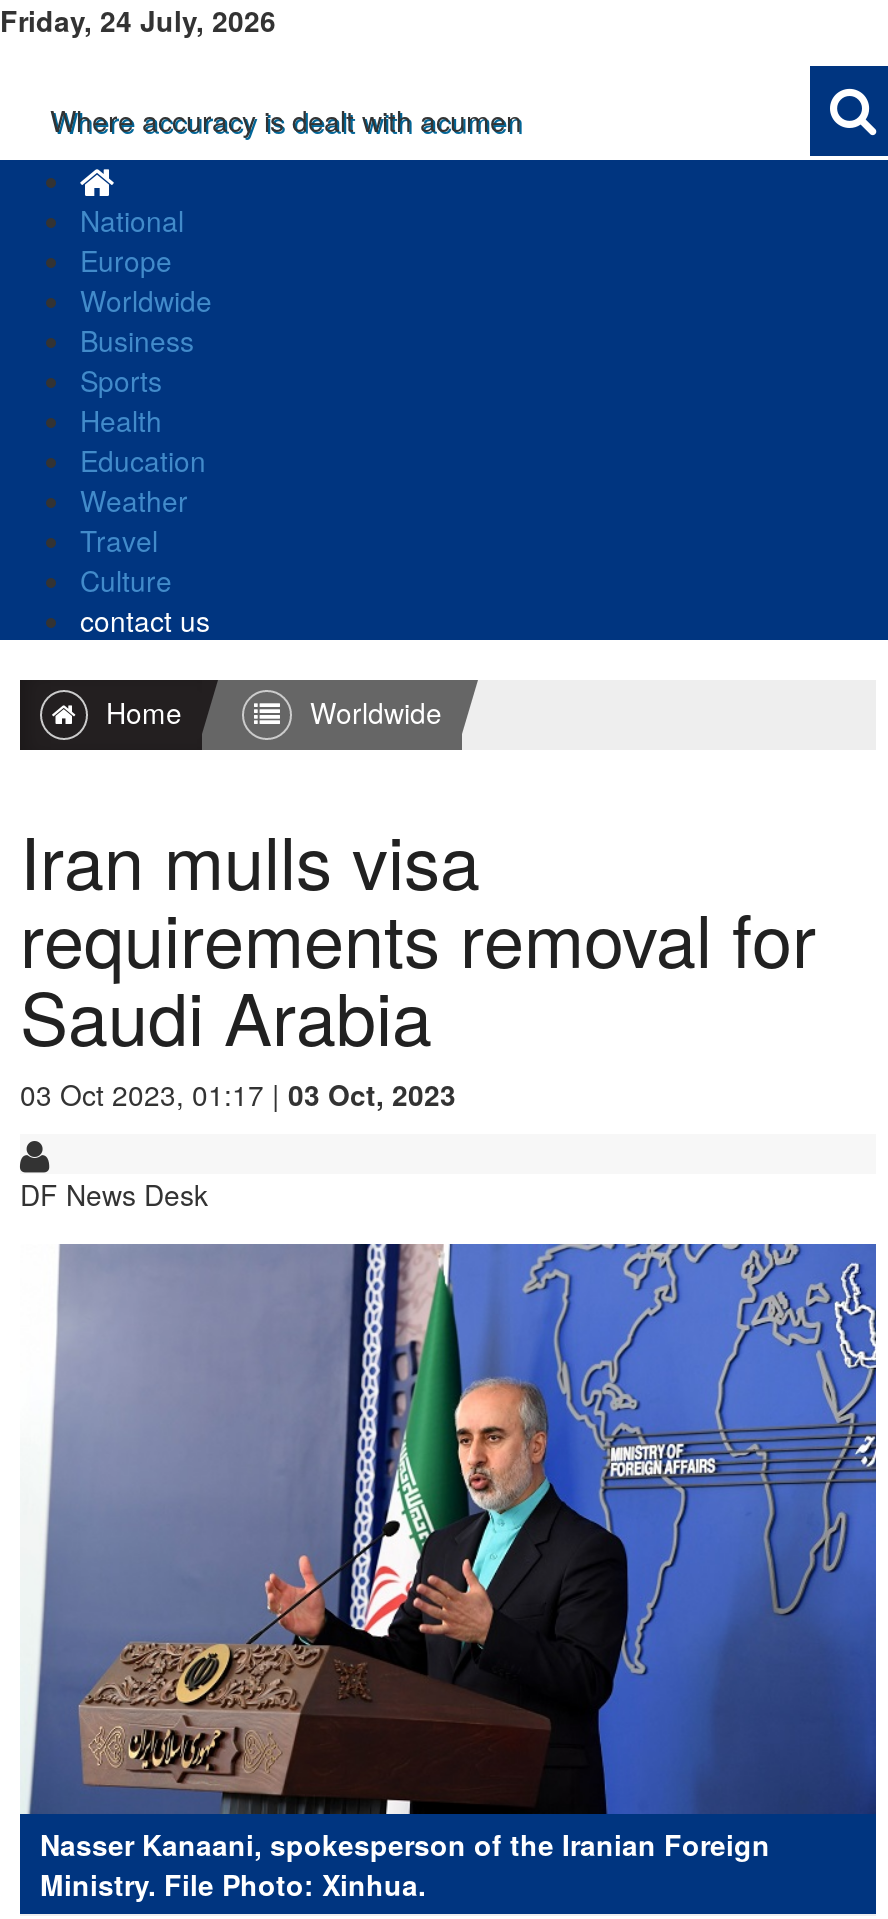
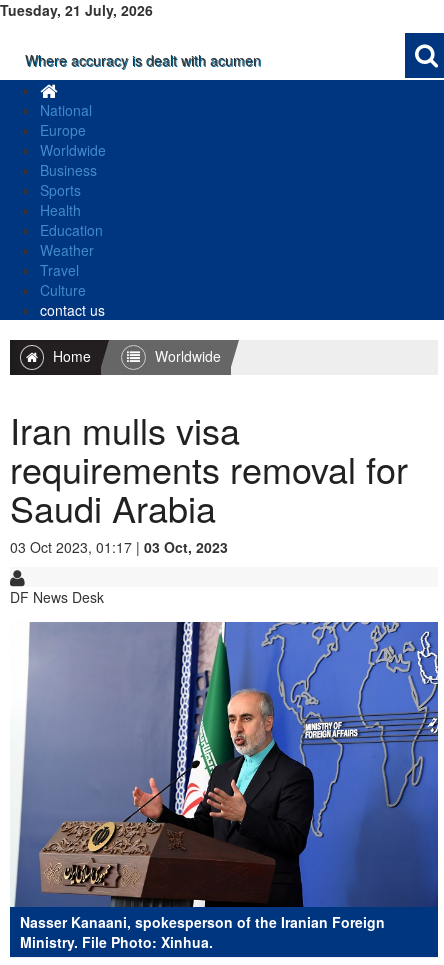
- Friday, 24 July, 2026
+ Tuesday, 21 July, 2026
